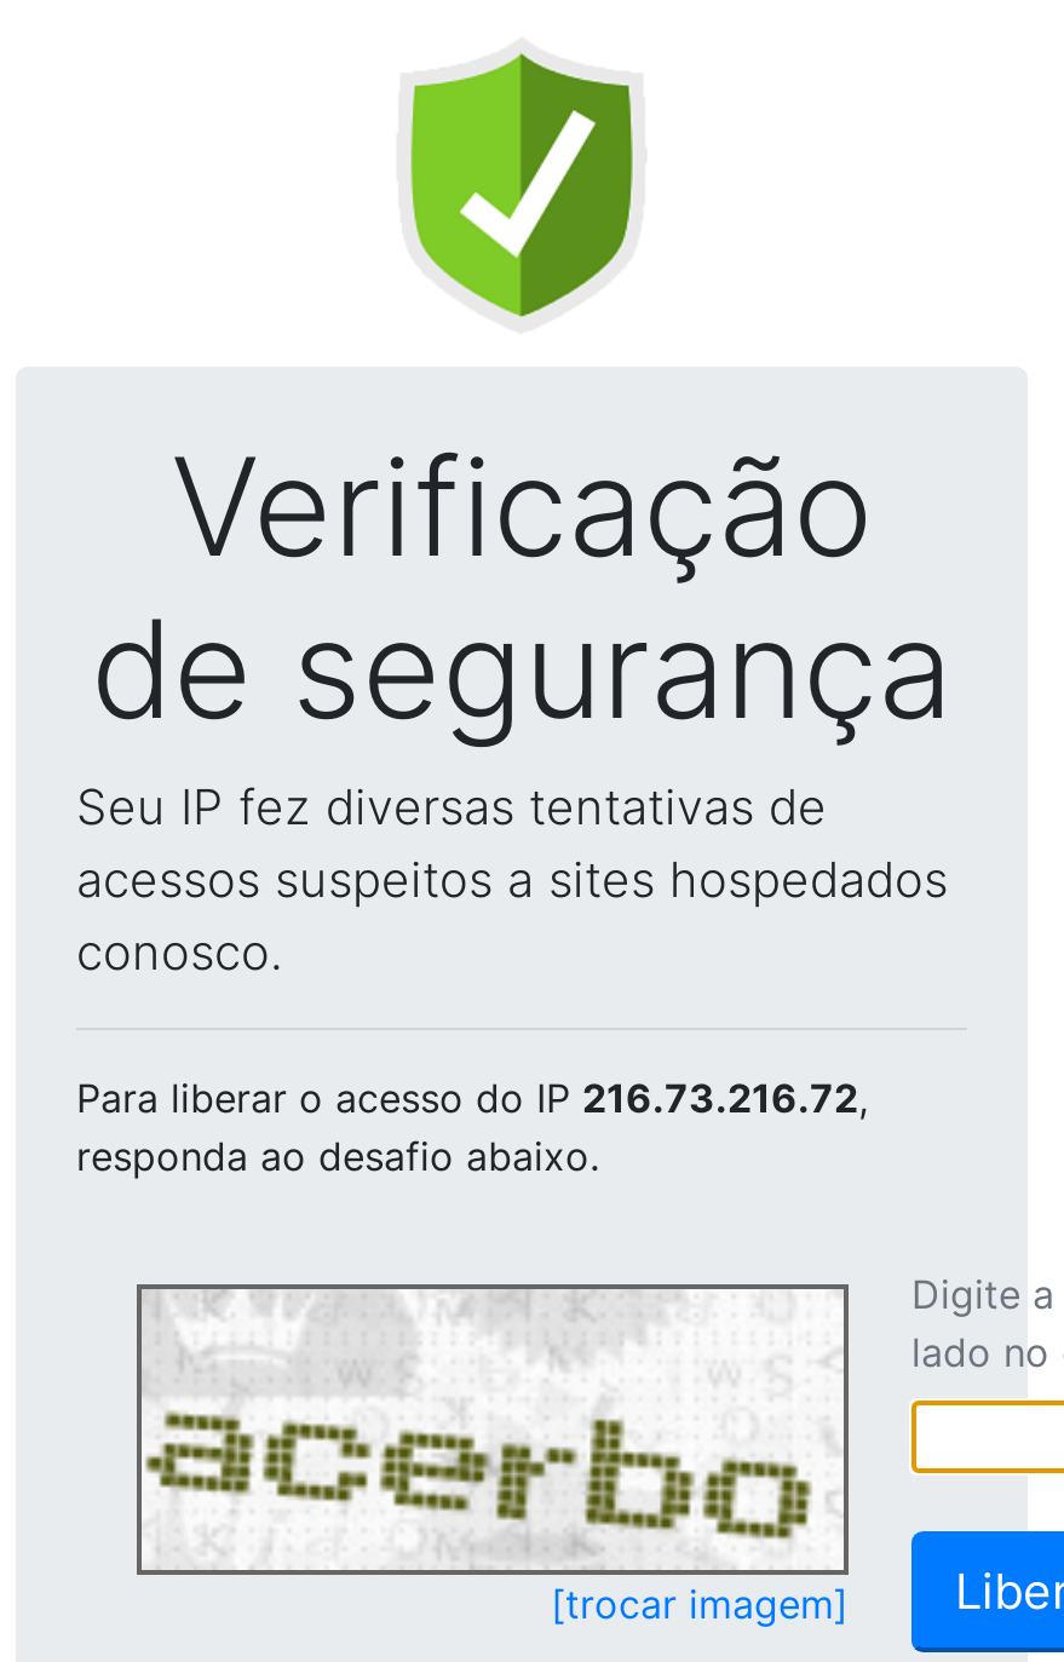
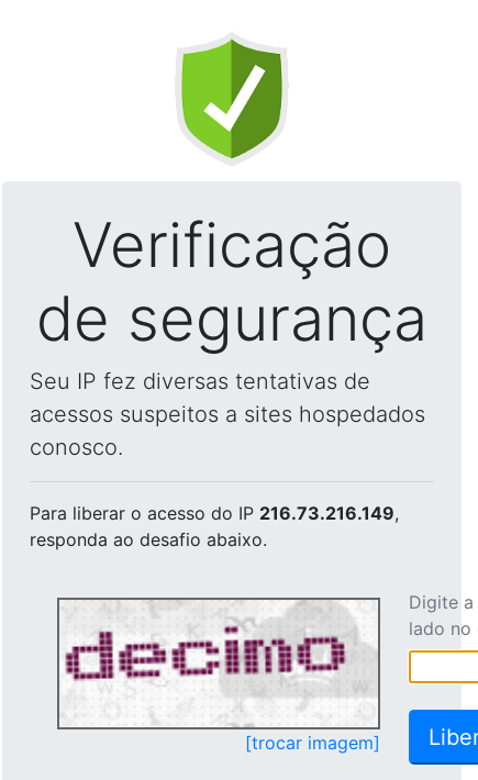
- Para liberar o acesso do IP 216.73.216.72,
+ Para liberar o acesso do IP 216.73.216.149,

- [image]
+ [image]
